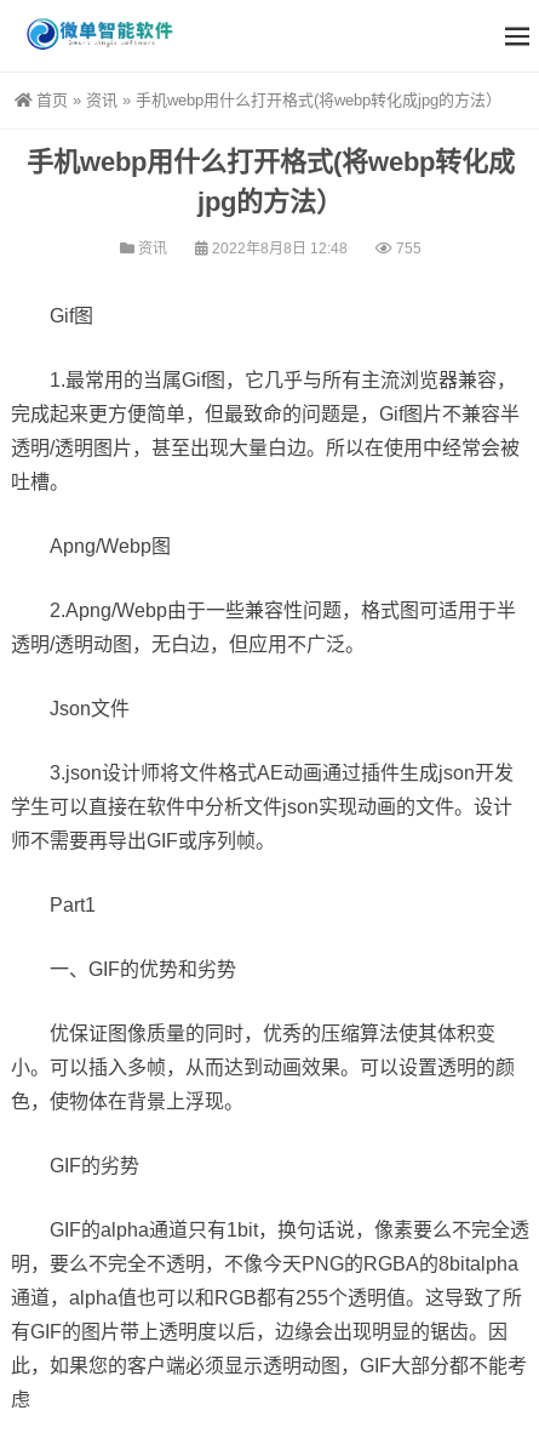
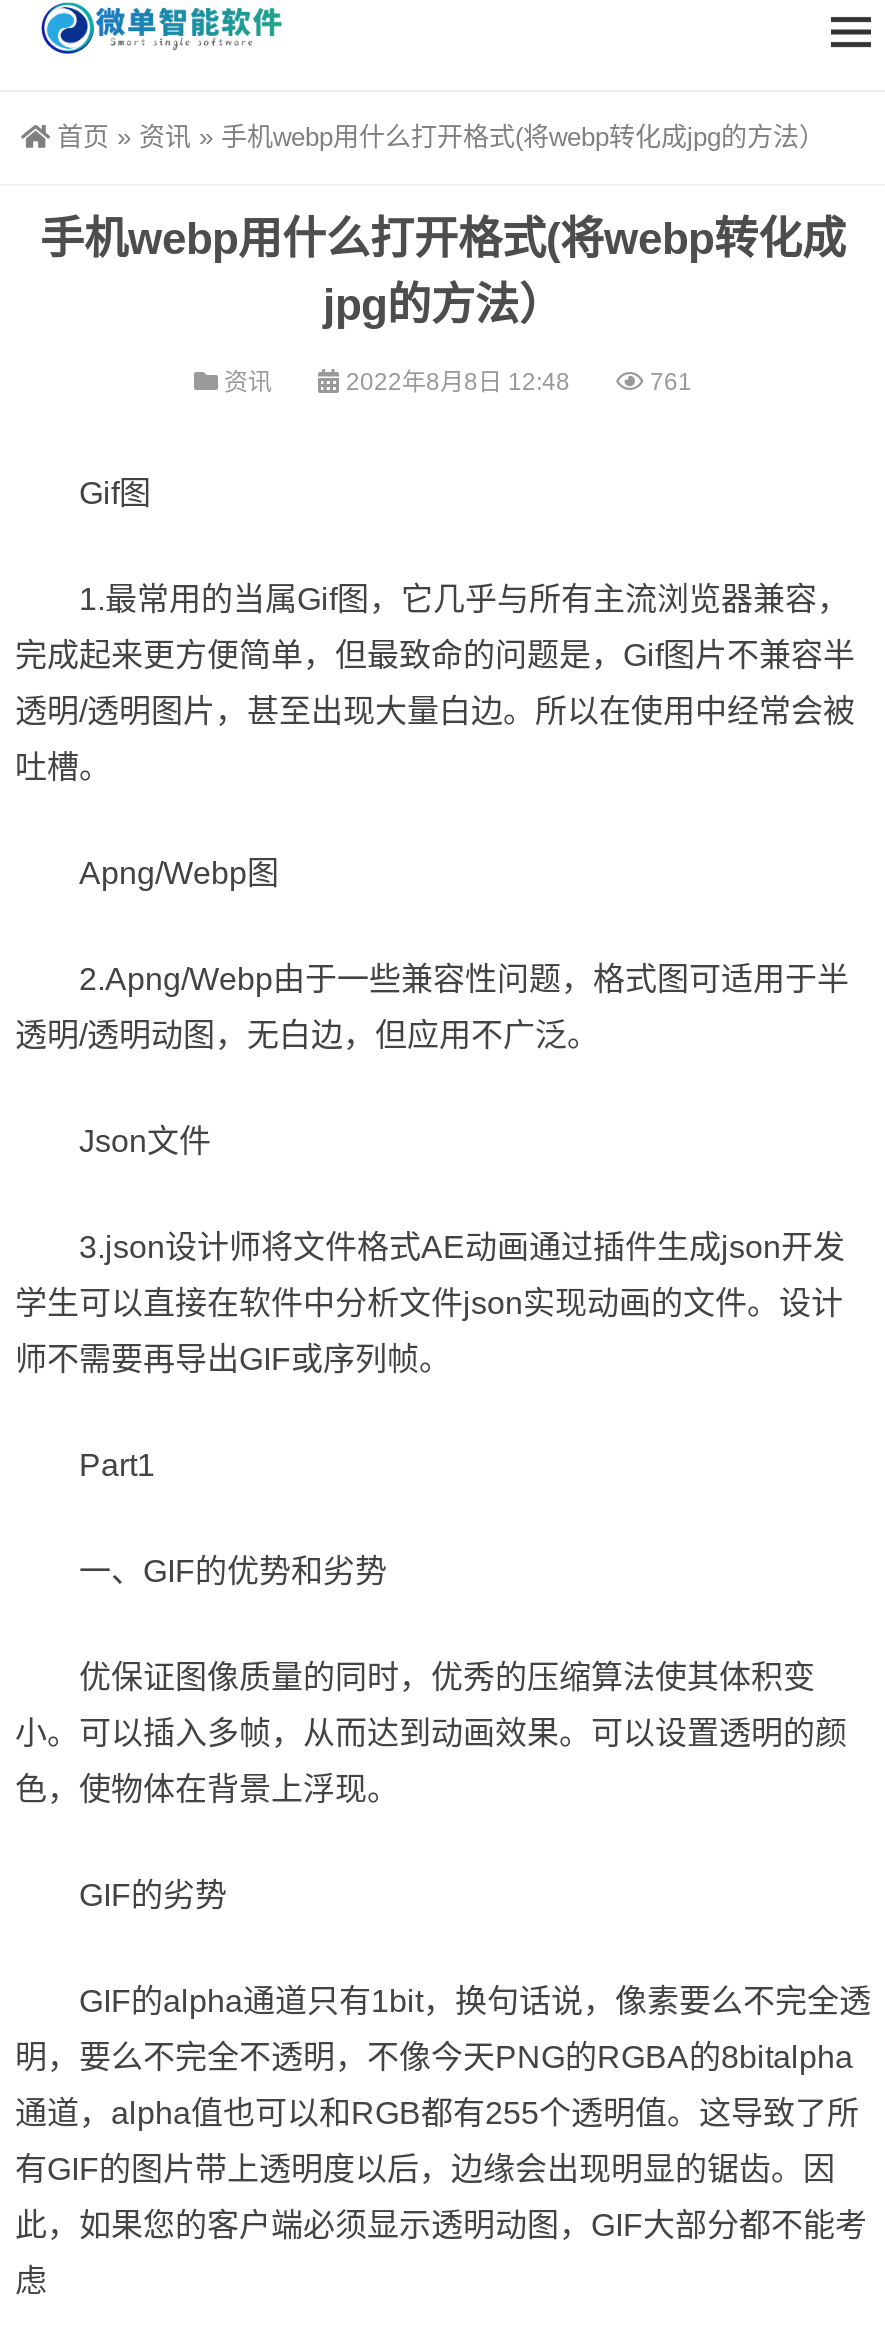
- 755
+ 761
